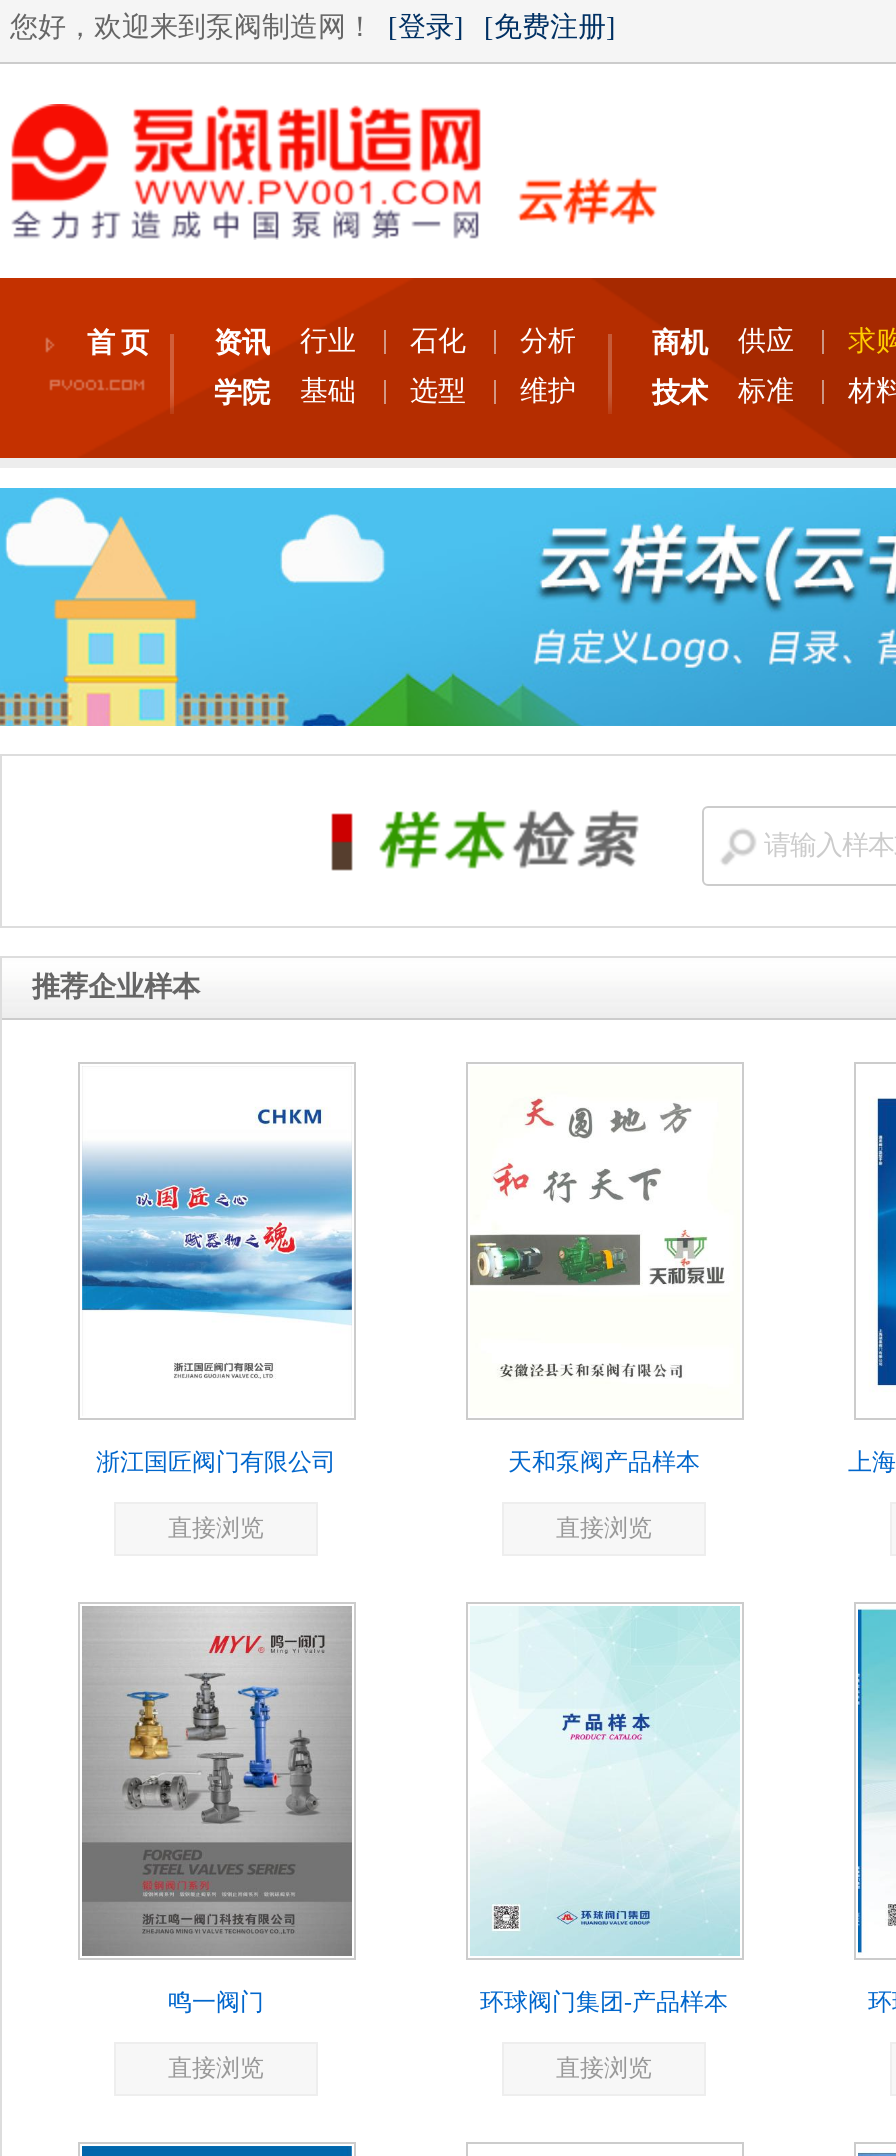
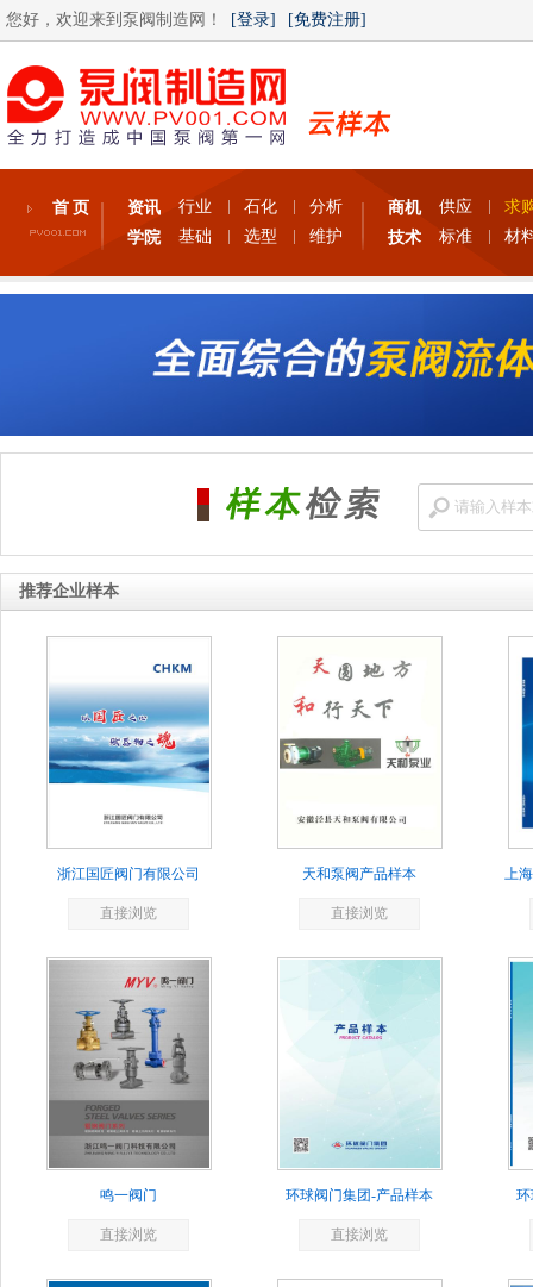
- [image]
+ [image]
